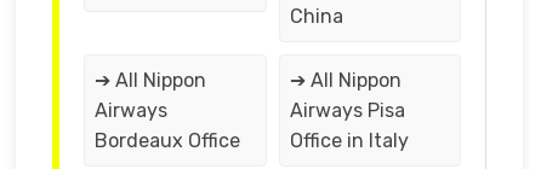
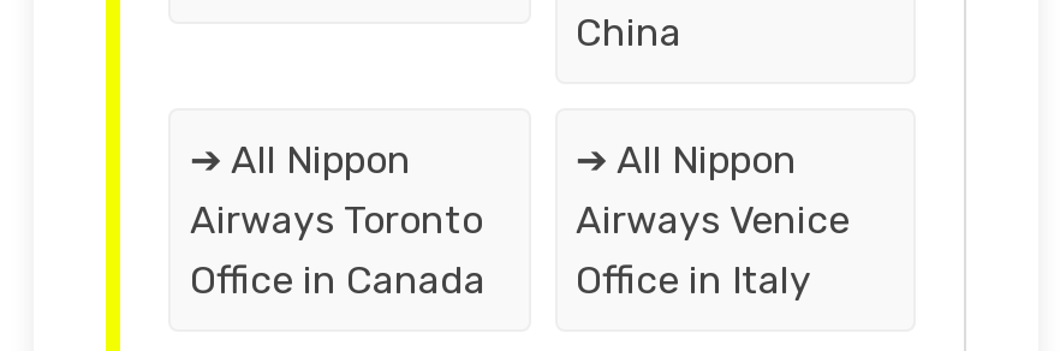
- Airways
- Bordeaux Office
+ Airways Toronto
+ Office in Canada

- Airways Pisa
+ Airways Venice
